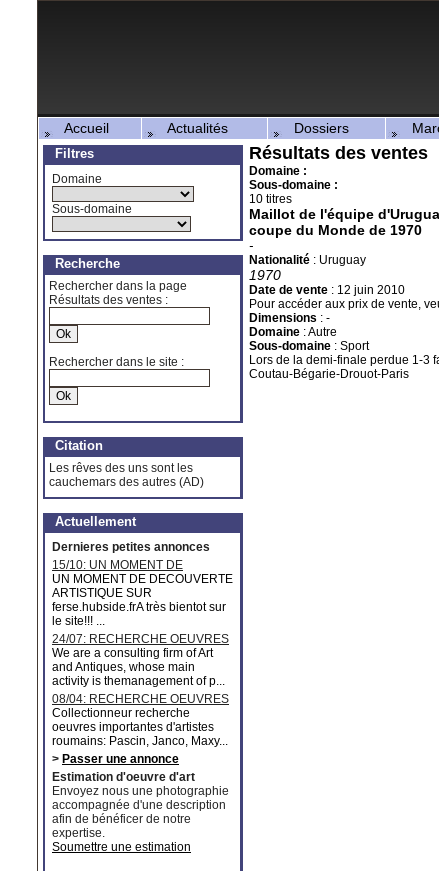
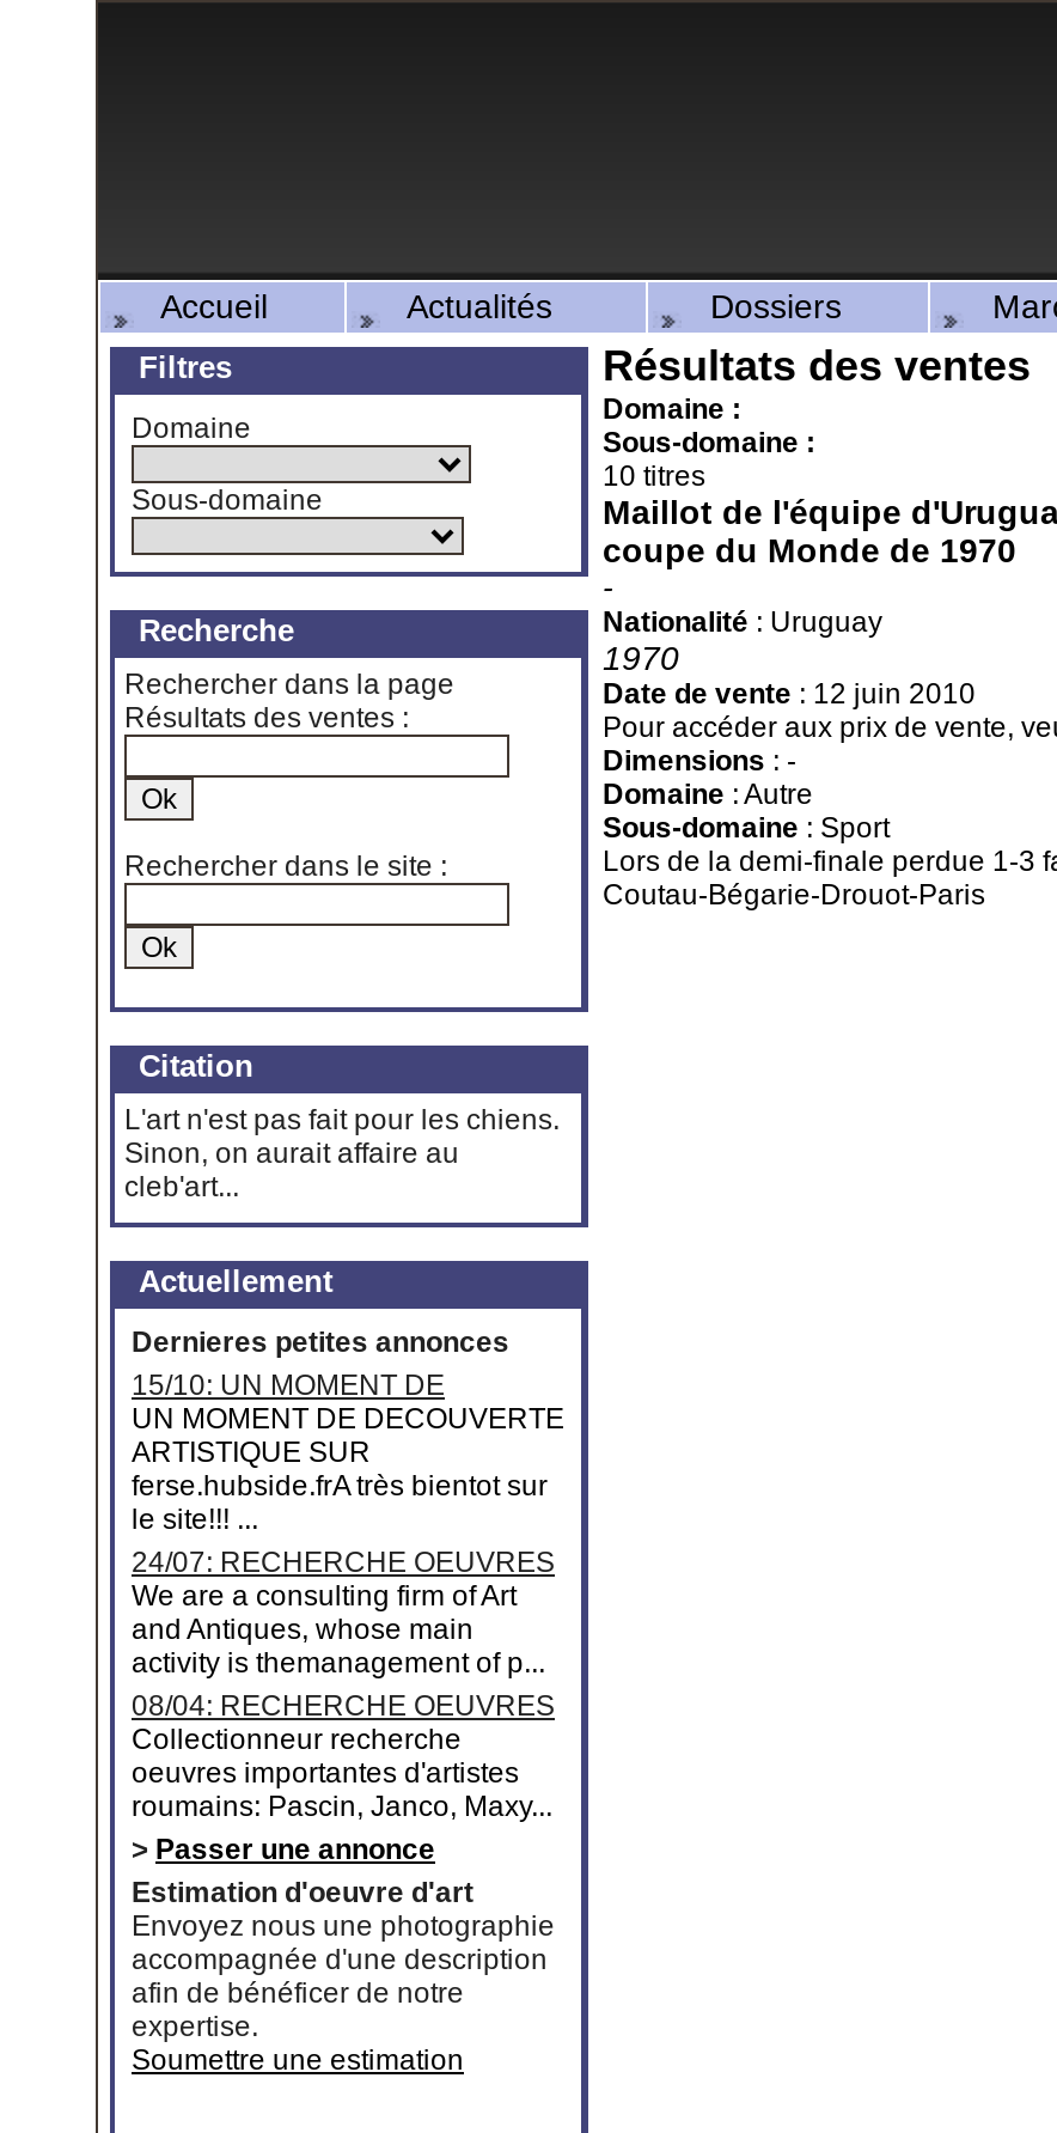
- Les rêves des uns sont les
- cauchemars des autres (AD)
+ L'art n'est pas fait pour les chiens.
+ Sinon, on aurait affaire au
+ cleb'art...
